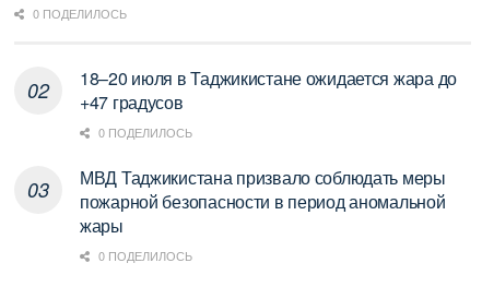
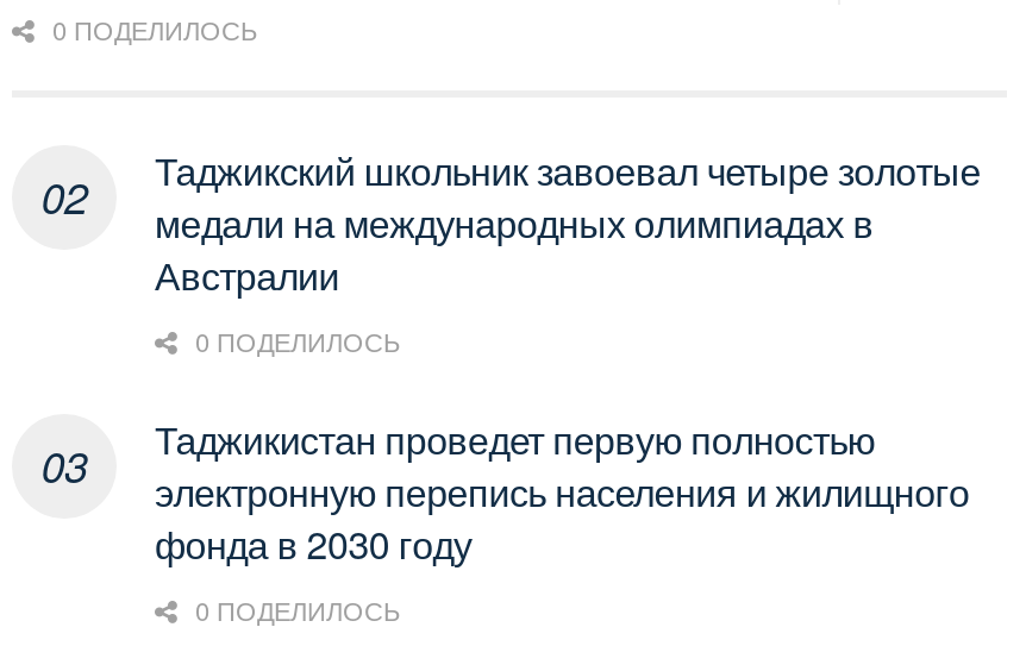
- 18–20 июля в Таджикистане ожидается жара до
- +47 градусов
+ Таджикский школьник завоевал четыре золотые
+ медали на международных олимпиадах в
+ Австралии

- МВД Таджикистана призвало соблюдать меры
- пожарной безопасности в период аномальной
- жары
+ Таджикистан проведет первую полностью
+ электронную перепись населения и жилищного
+ фонда в 2030 году
